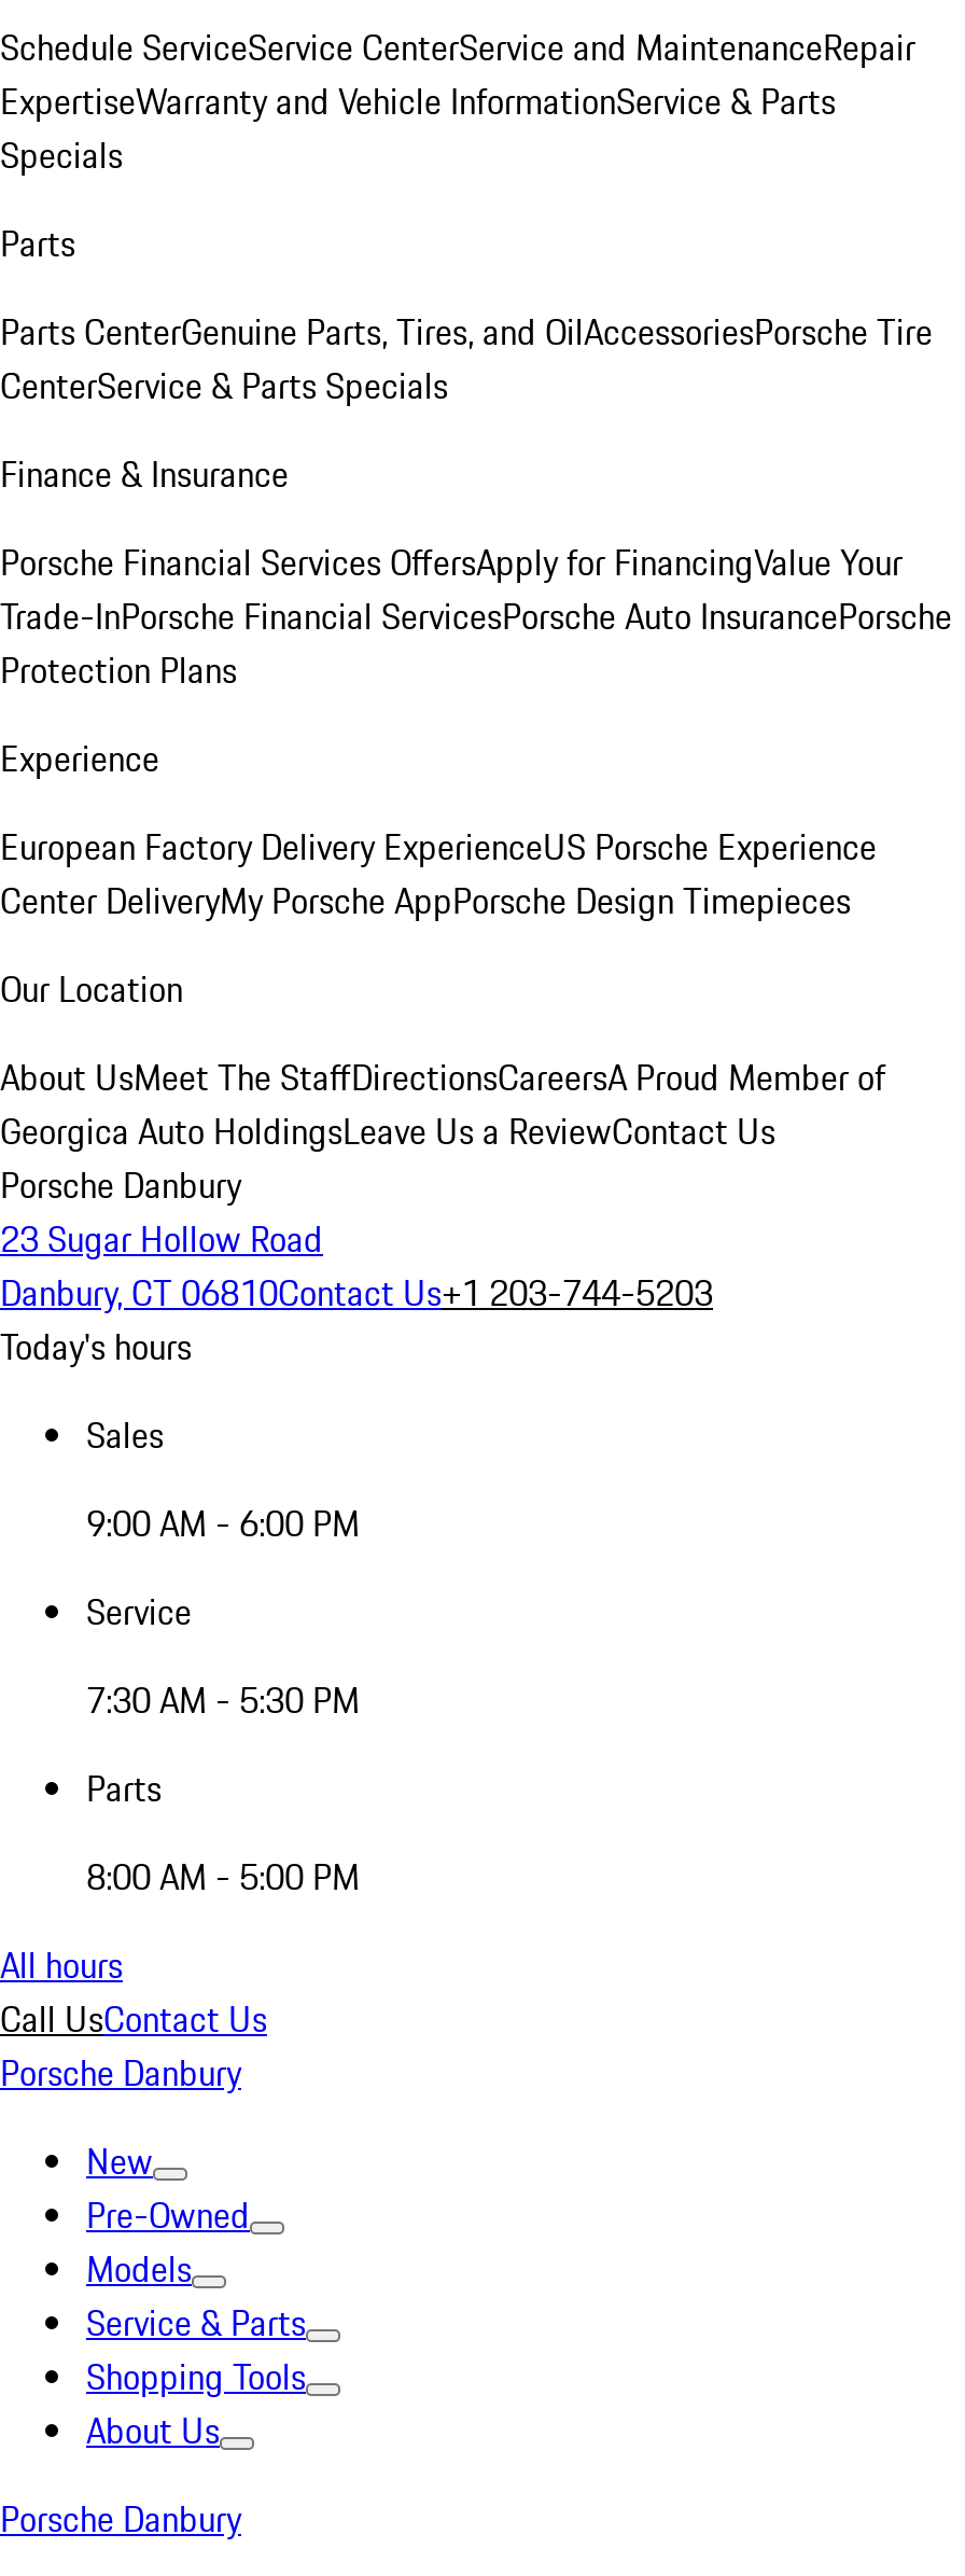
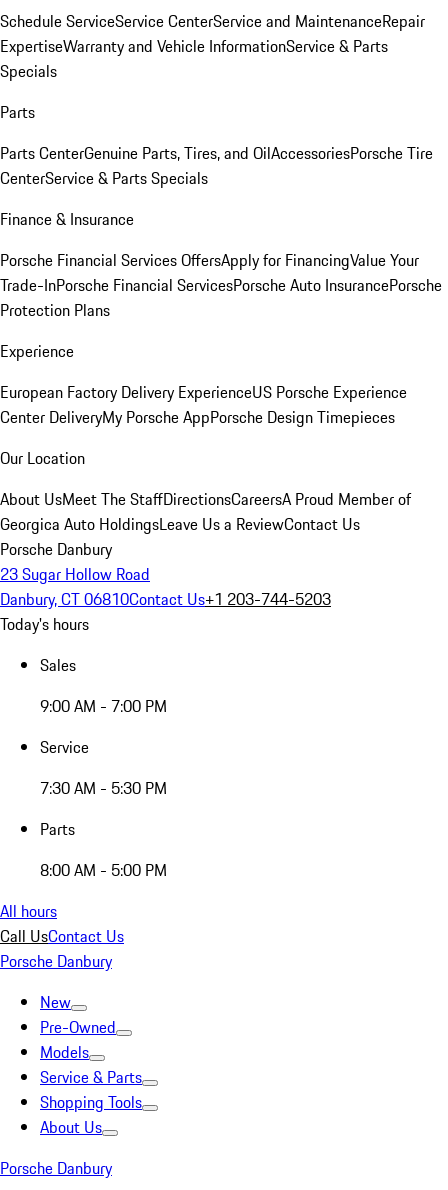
- 9:00 AM - 6:00 PM
+ 9:00 AM - 7:00 PM
